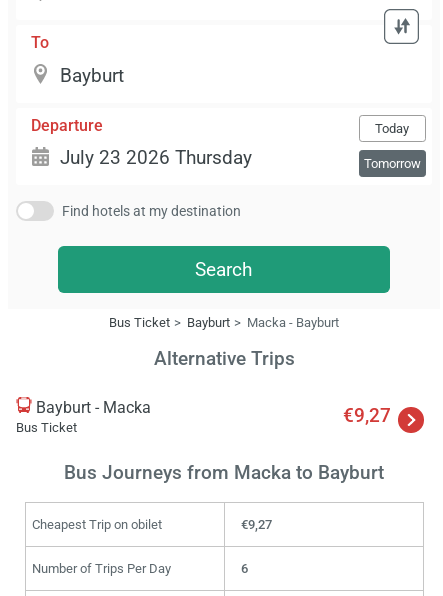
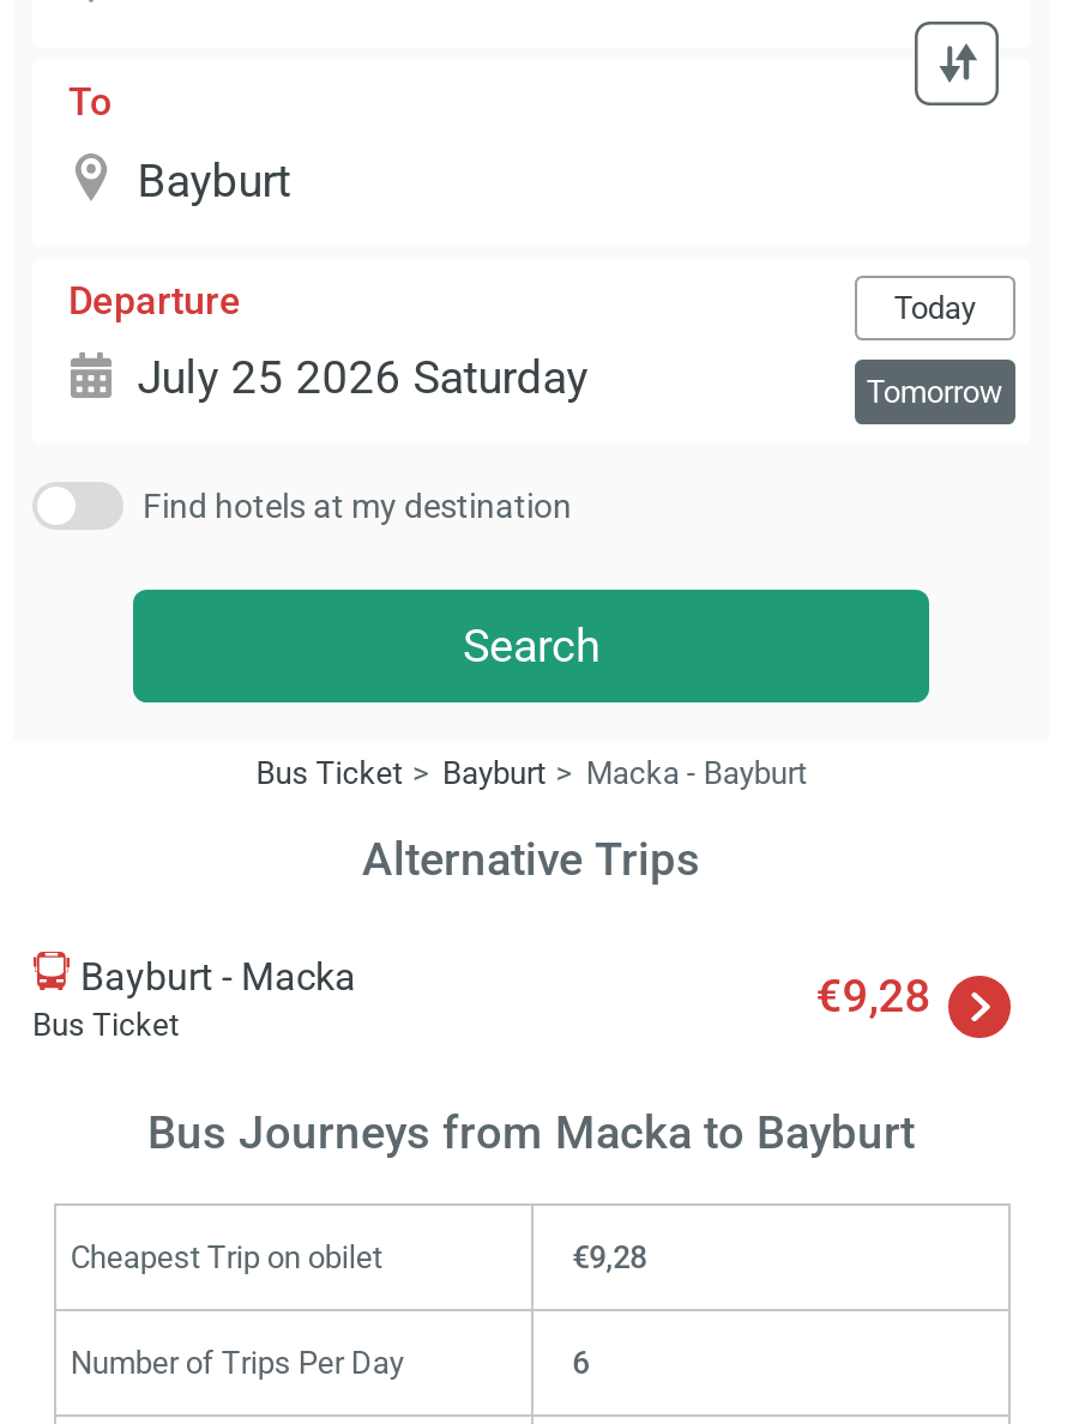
- €9,27
+ €9,28

- €9,27
+ €9,28
